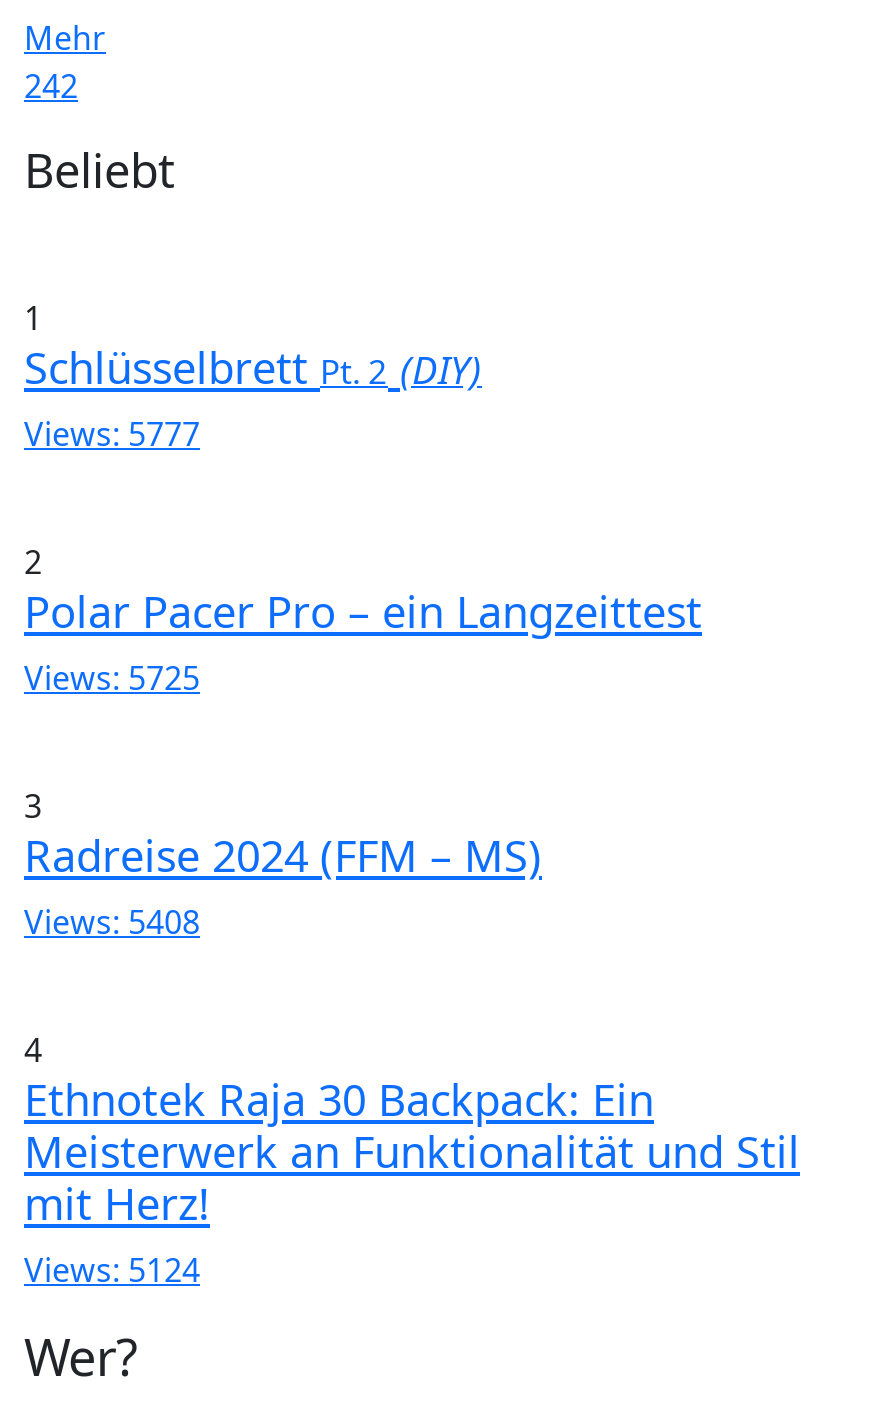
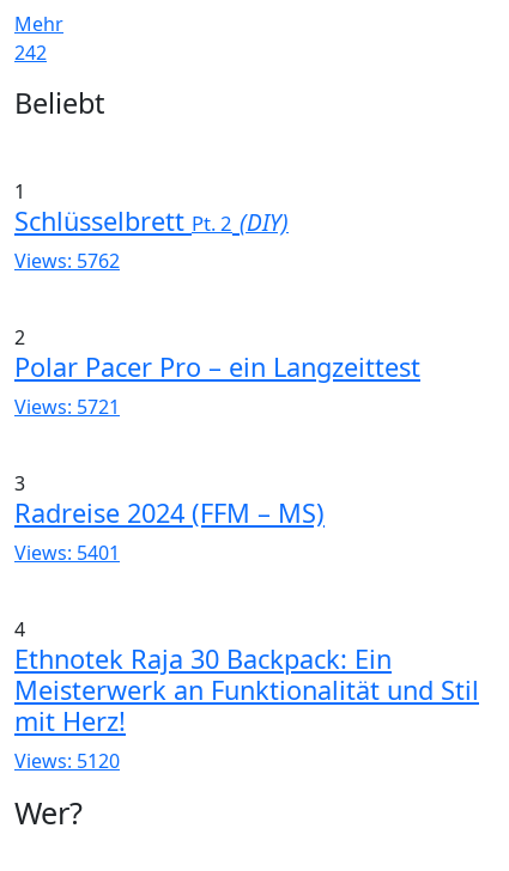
- Views: 5777
+ Views: 5762

- Views: 5725
+ Views: 5721

- Views: 5408
+ Views: 5401

- Views: 5124
+ Views: 5120
